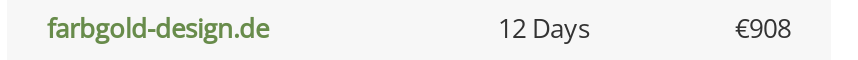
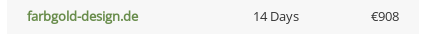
- 12 Days
+ 14 Days
